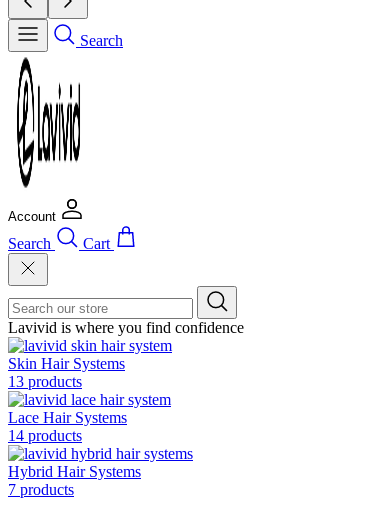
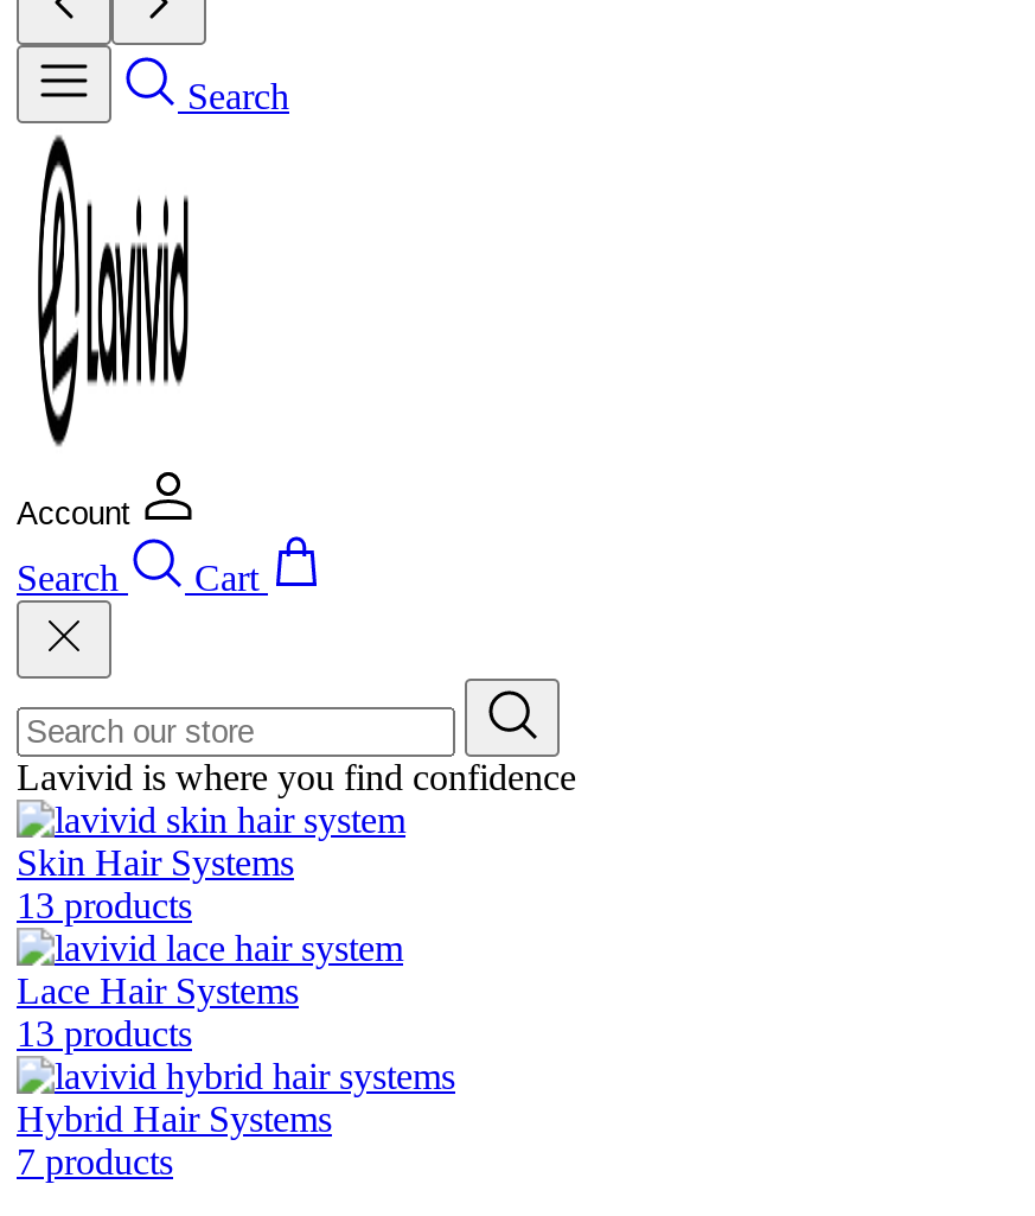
- 14 products
+ 13 products
